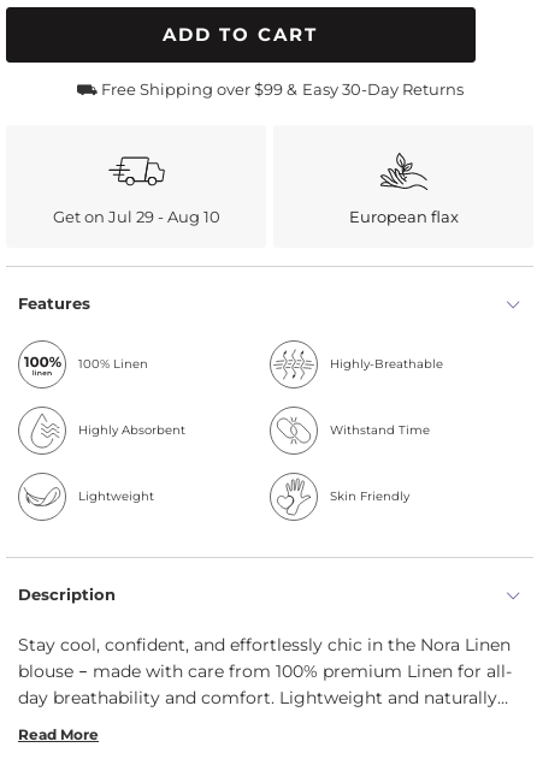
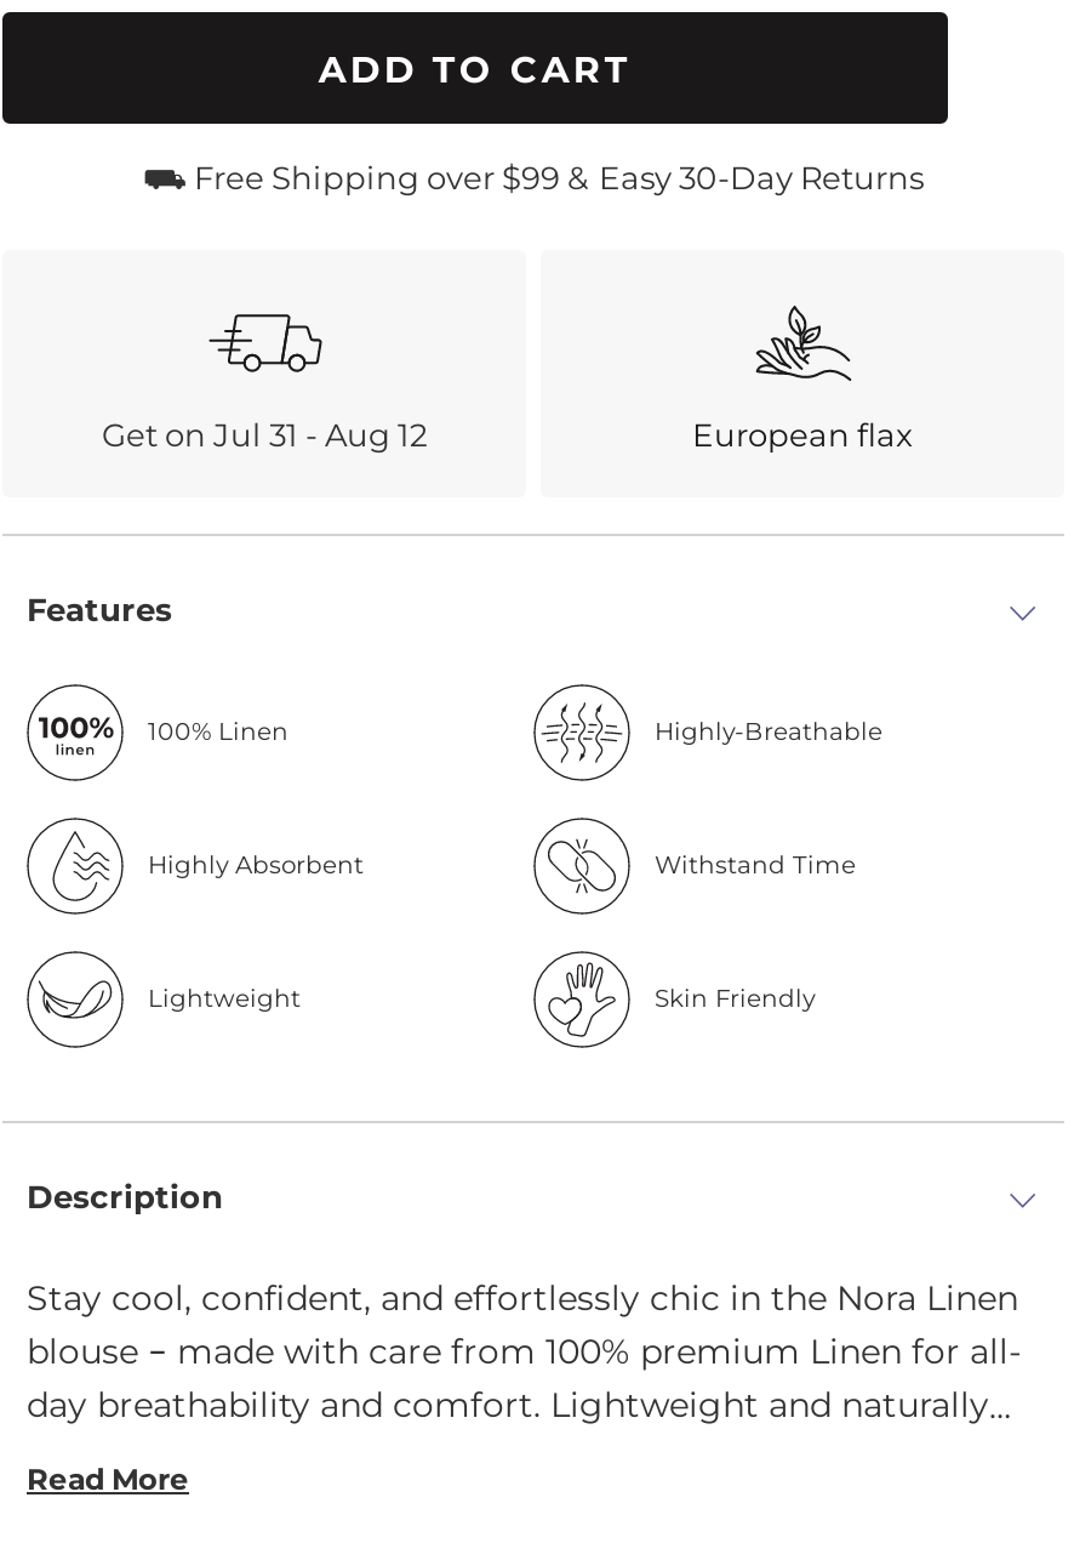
- Get on Jul 29 - Aug 10
+ Get on Jul 31 - Aug 12
